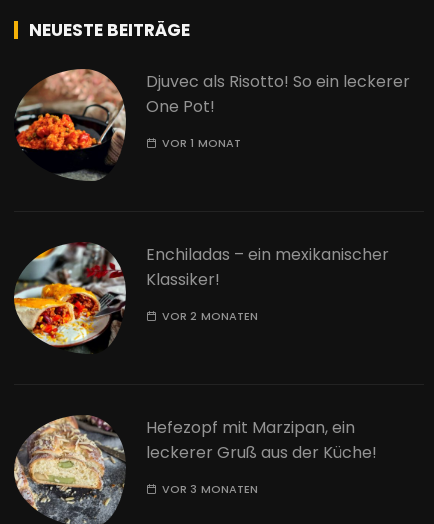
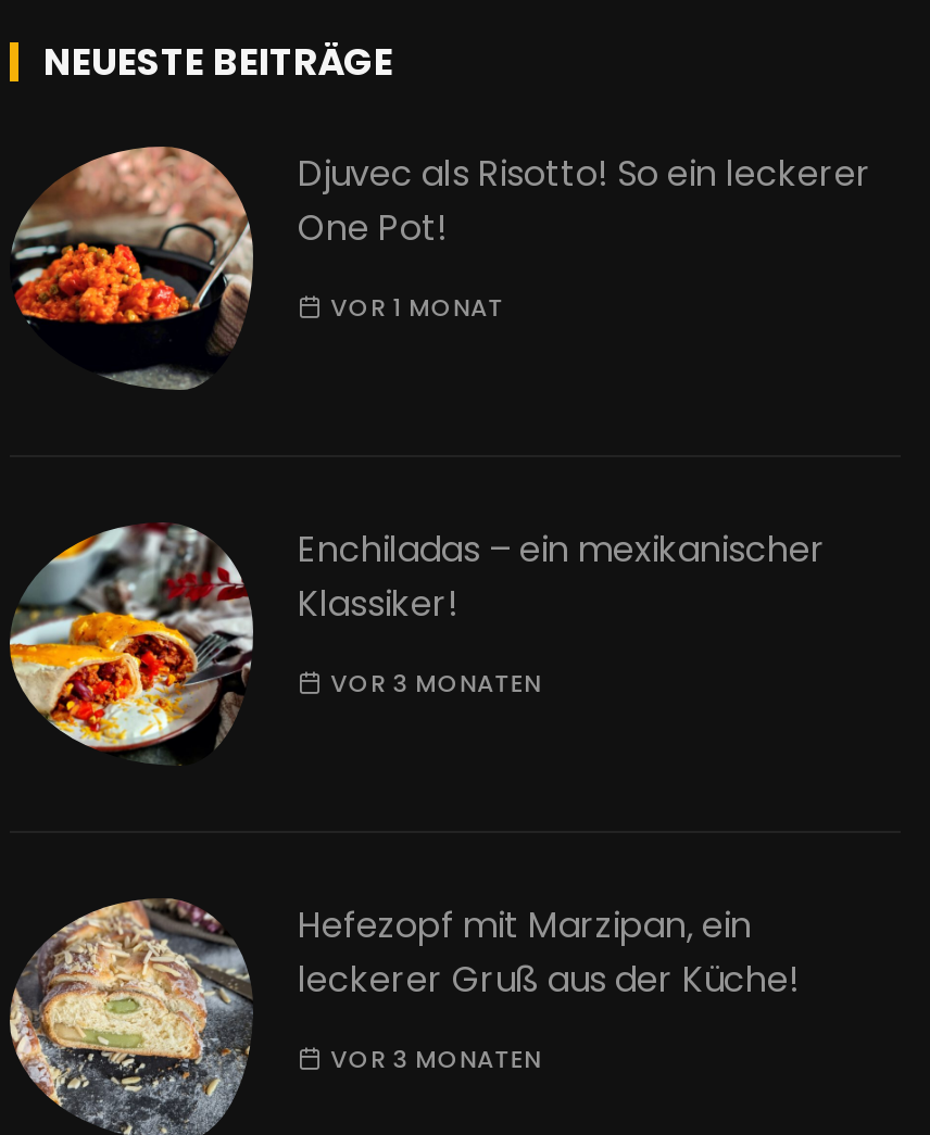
- VOR 2 MONATEN
+ VOR 3 MONATEN
